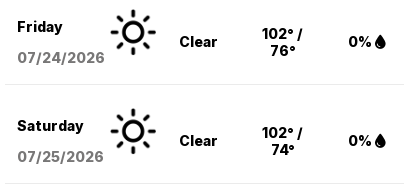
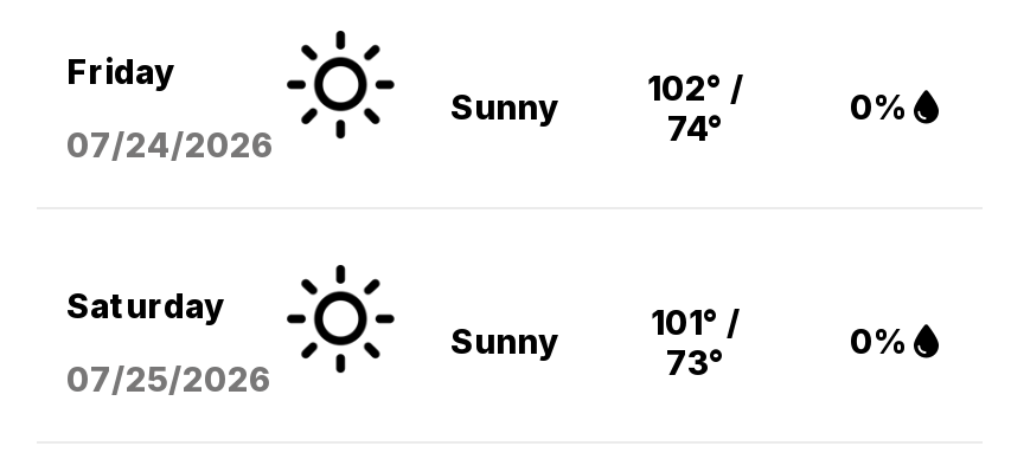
- Clear
+ Sunny

- 76°
+ 74°

- Clear
- 102° /
- 74°
+ Sunny
+ 101° /
+ 73°
